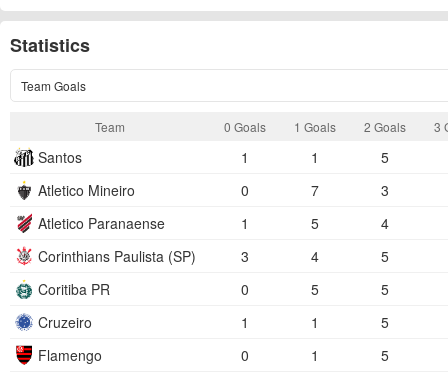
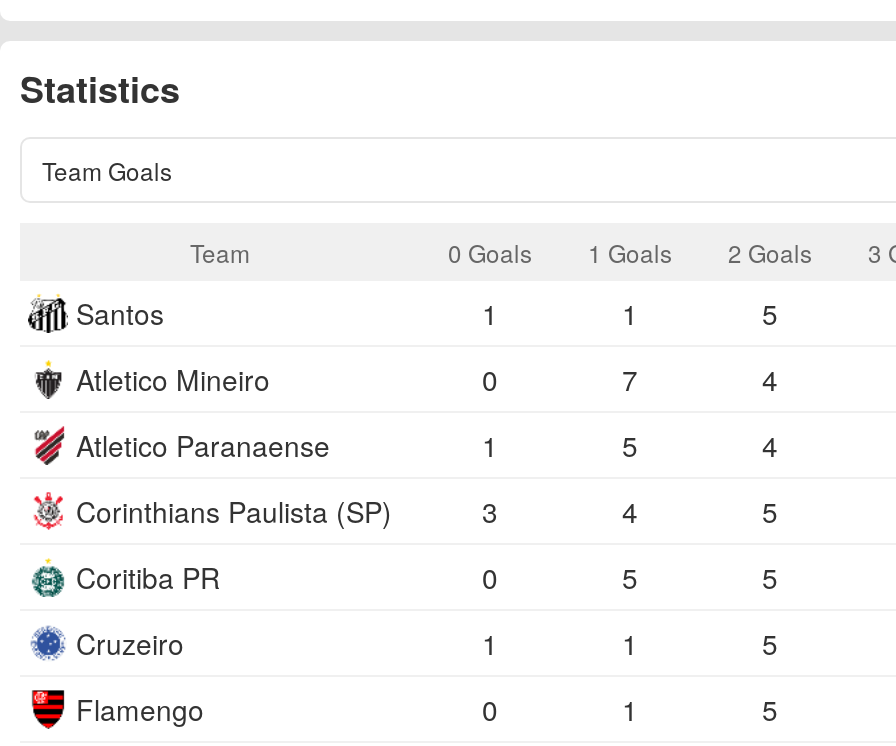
- 3
+ 4
